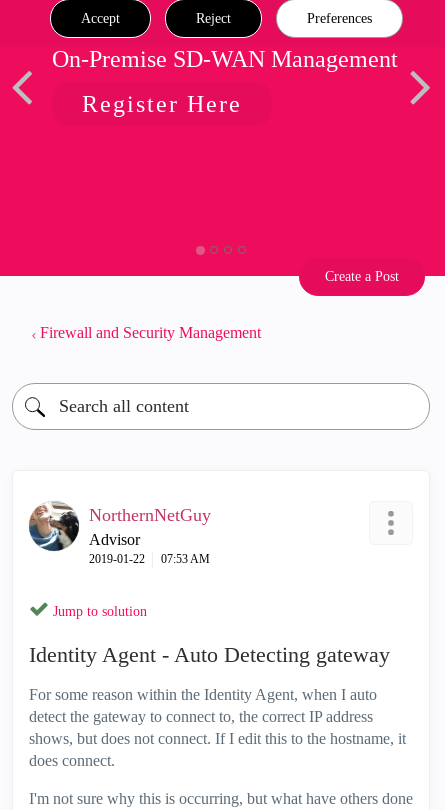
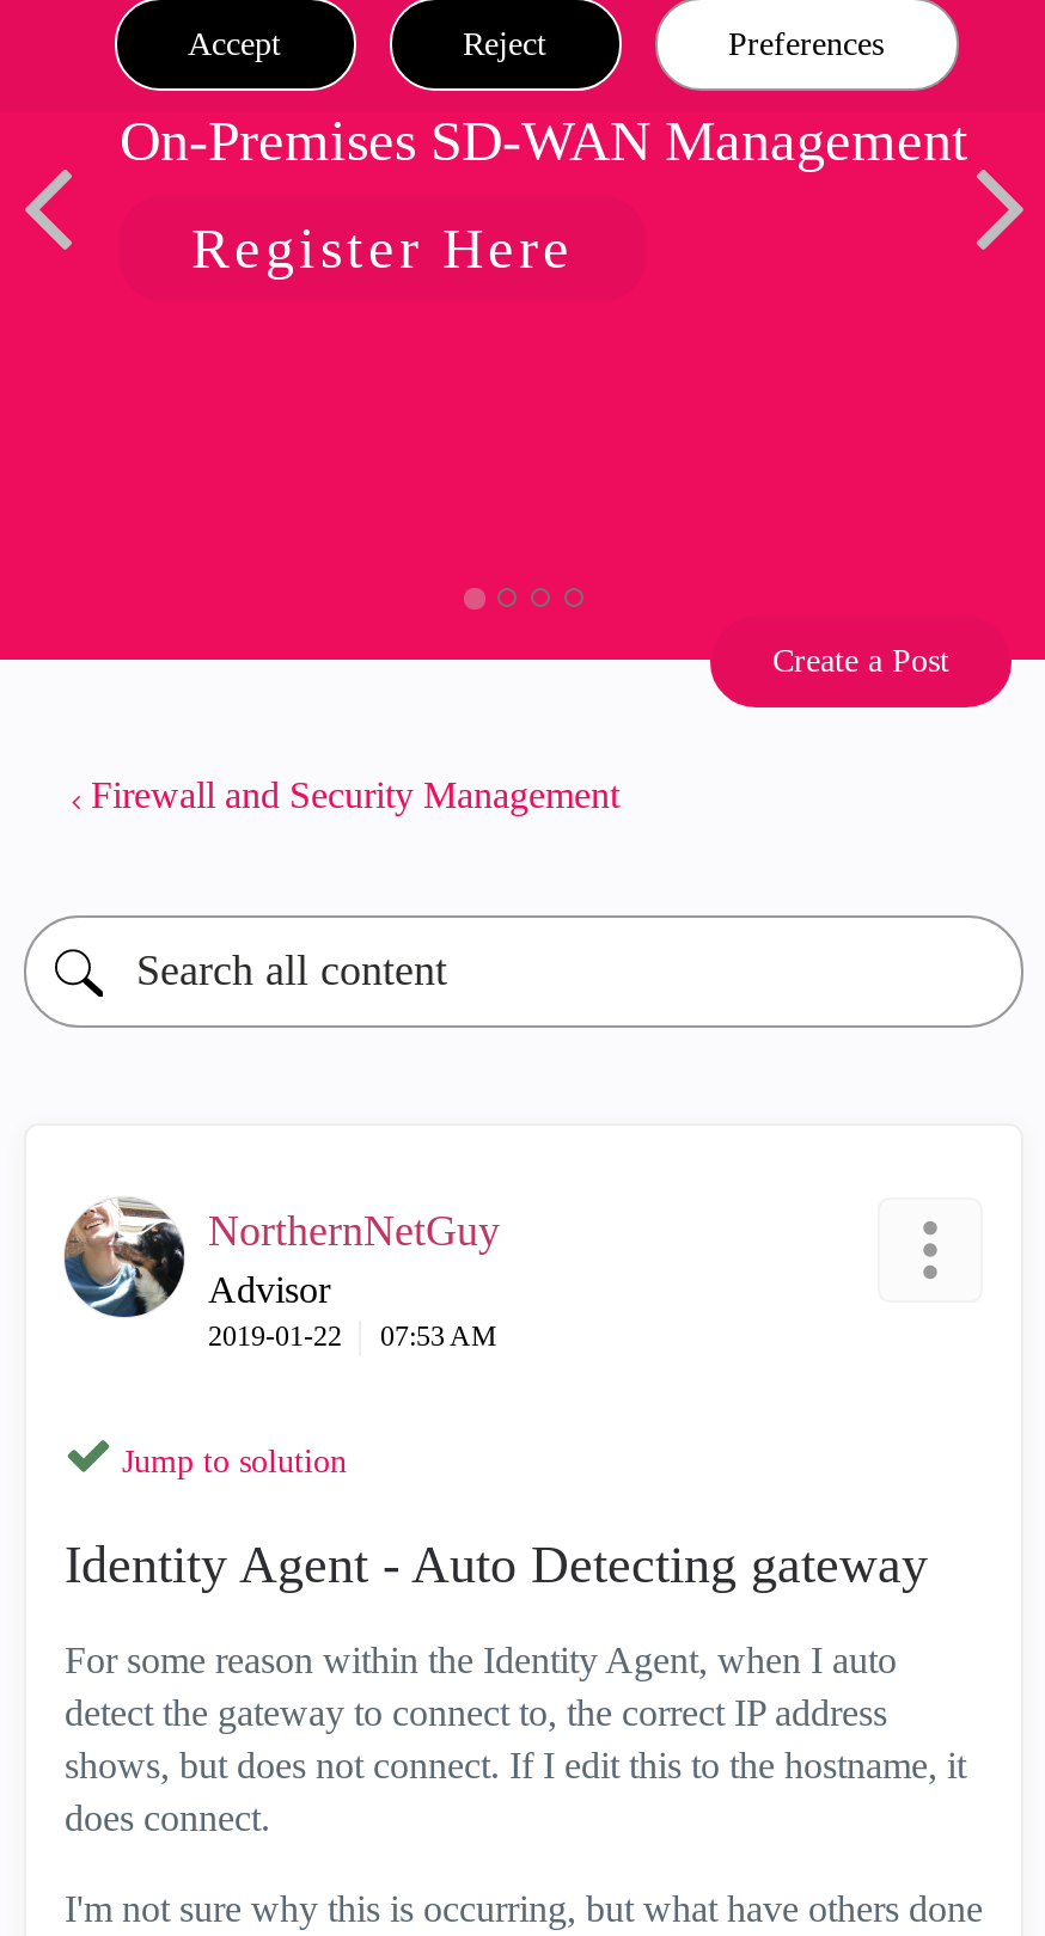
- On-Premise SD-WAN Management
+ On-Premises SD-WAN Management
